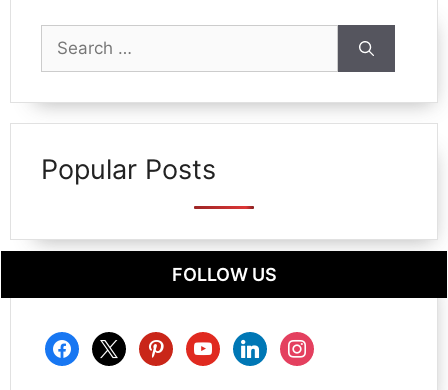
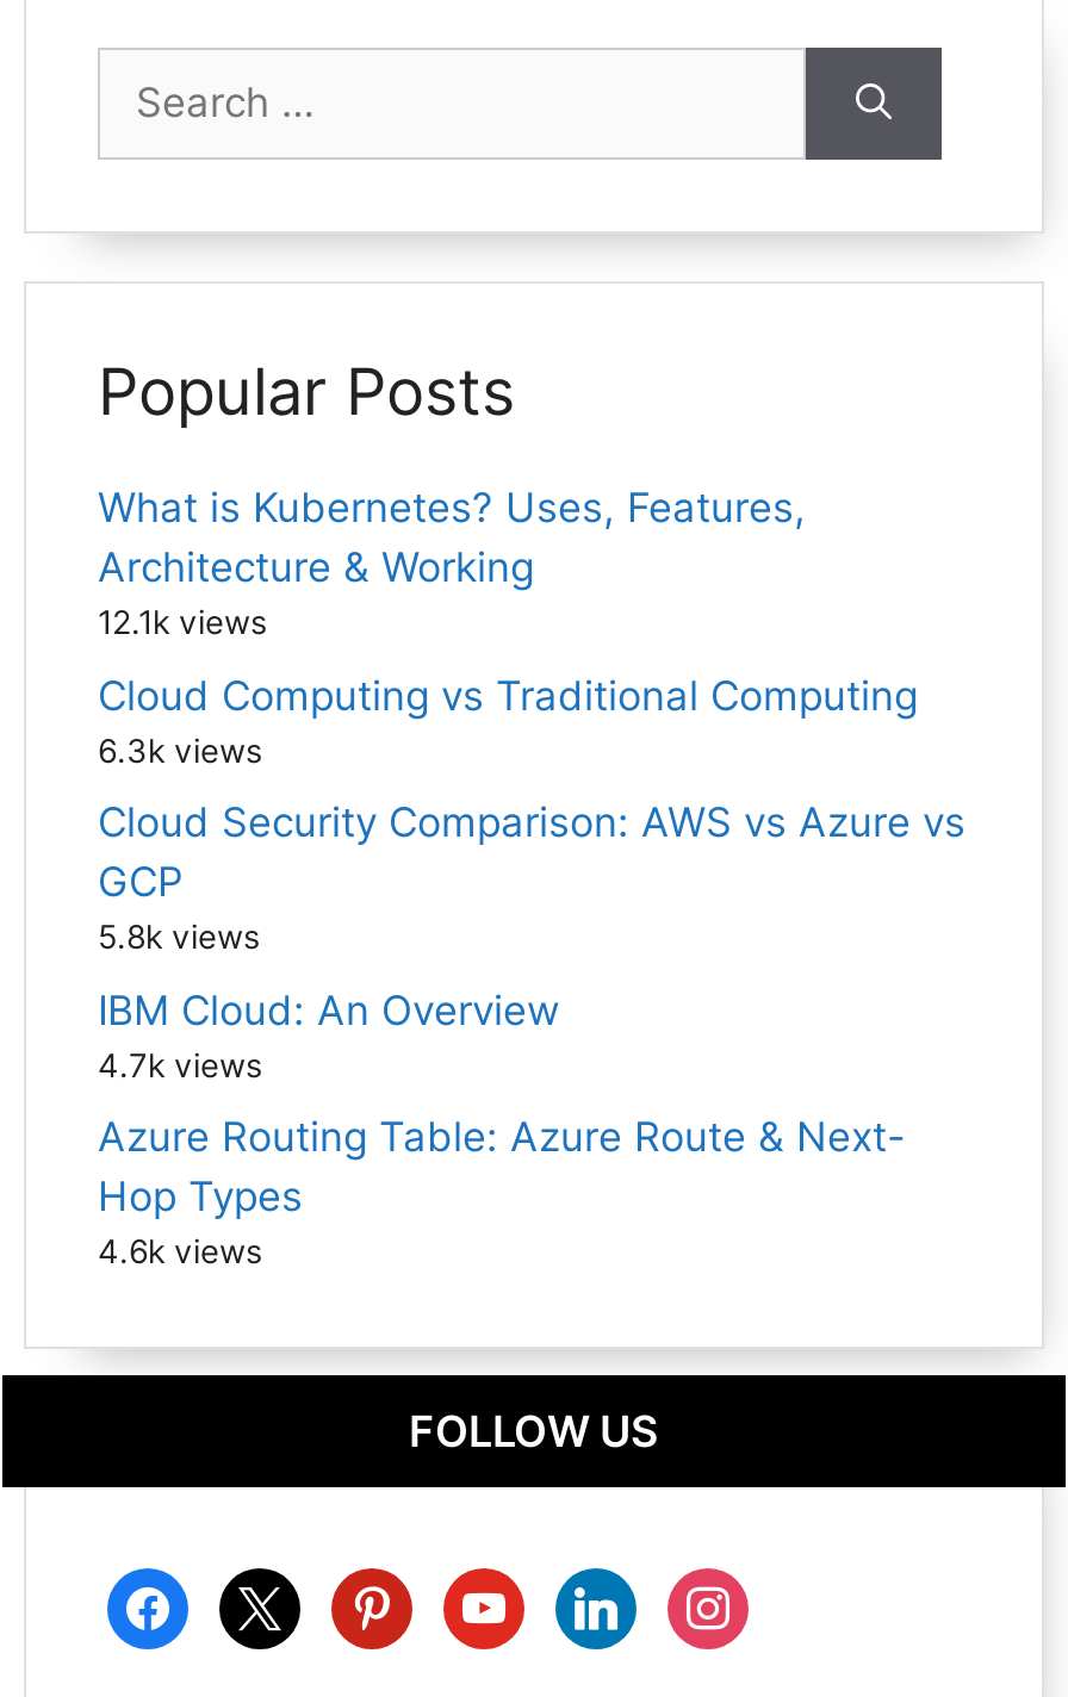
+ What is Kubernetes? Uses, Features,
+ Architecture & Working
+ 12.1k views
+ Cloud Computing vs Traditional Computing
+ 6.3k views
+ Cloud Security Comparison: AWS vs Azure vs
+ GCP
+ 5.8k views
+ IBM Cloud: An Overview
+ 4.7k views
+ Azure Routing Table: Azure Route & Next-
+ Hop Types
+ 4.6k views
